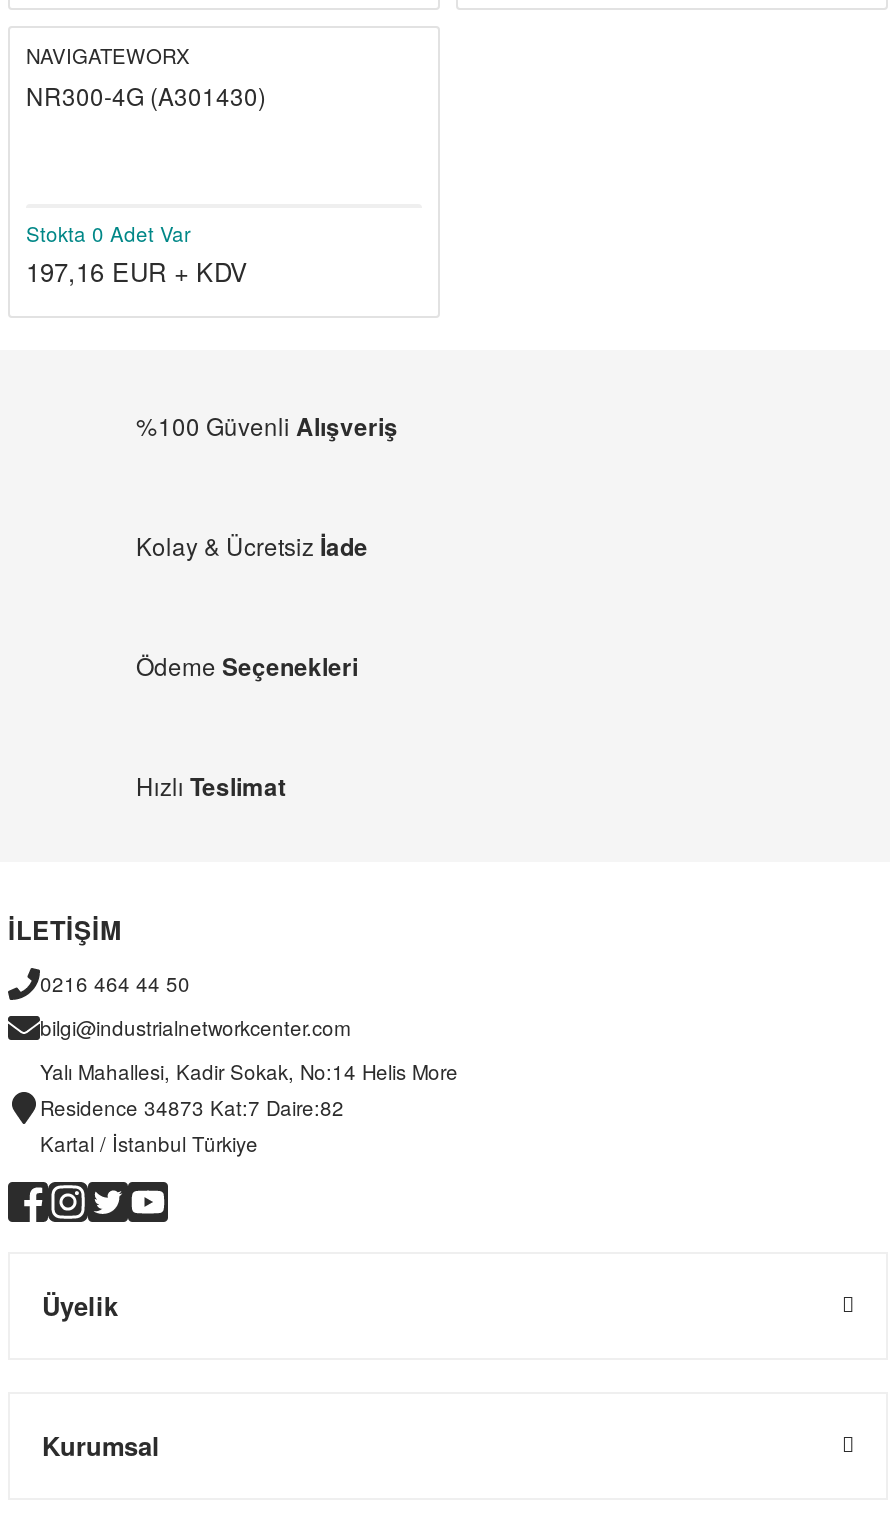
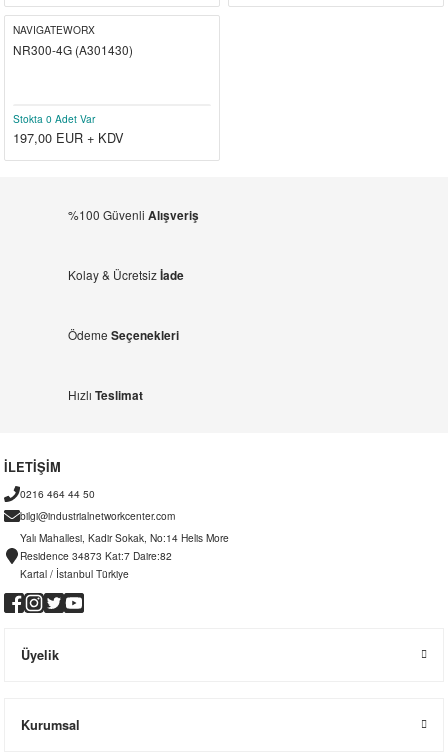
- 197,16 EUR + KDV
+ 197,00 EUR + KDV
